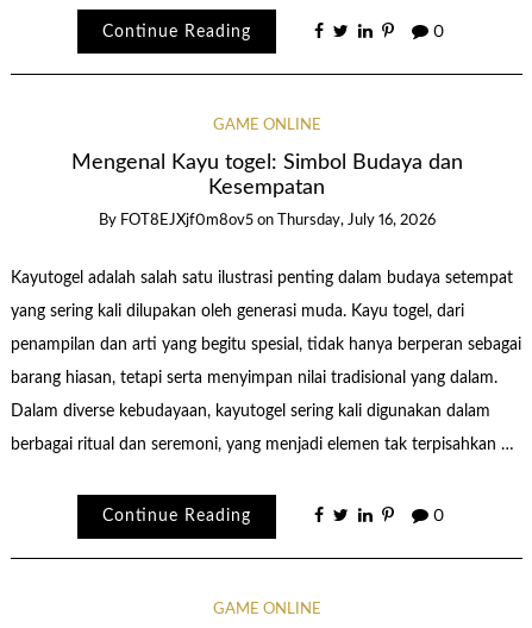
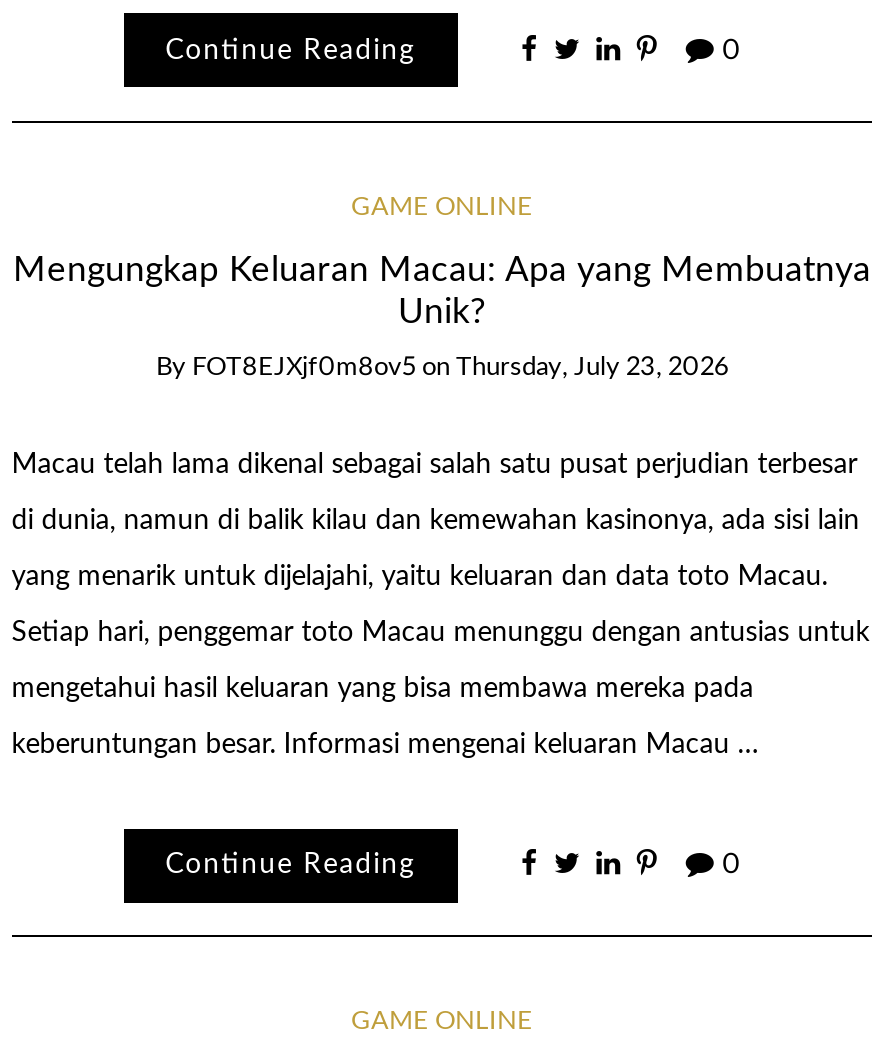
- Mengenal Kayu togel: Simbol Budaya dan
- Kesempatan
+ Mengungkap Keluaran Macau: Apa yang Membuatnya
+ Unik?

- By FOT8EJXjf0m8ov5 on Thursday, July 16, 2026
+ By FOT8EJXjf0m8ov5 on Thursday, July 23, 2026

- Kayutogel adalah salah satu ilustrasi penting dalam budaya setempat
+ Macau telah lama dikenal sebagai salah satu pusat perjudian terbesar

- yang sering kali dilupakan oleh generasi muda. Kayu togel, dari
+ di dunia, namun di balik kilau dan kemewahan kasinonya, ada sisi lain

- penampilan dan arti yang begitu spesial, tidak hanya berperan sebagai
+ yang menarik untuk dijelajahi, yaitu keluaran dan data toto Macau.

- barang hiasan, tetapi serta menyimpan nilai tradisional yang dalam.
+ Setiap hari, penggemar toto Macau menunggu dengan antusias untuk

- Dalam diverse kebudayaan, kayutogel sering kali digunakan dalam
+ mengetahui hasil keluaran yang bisa membawa mereka pada

- berbagai ritual dan seremoni, yang menjadi elemen tak terpisahkan …
+ keberuntungan besar. Informasi mengenai keluaran Macau …
